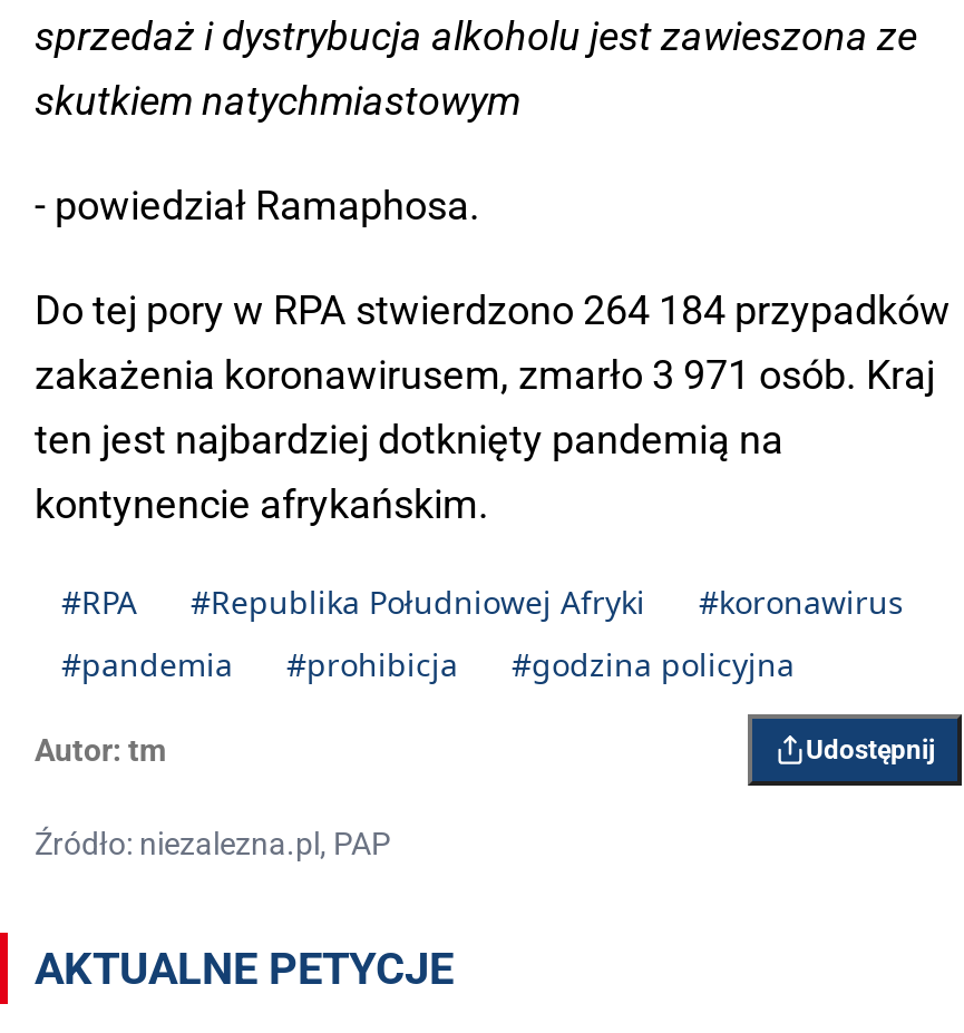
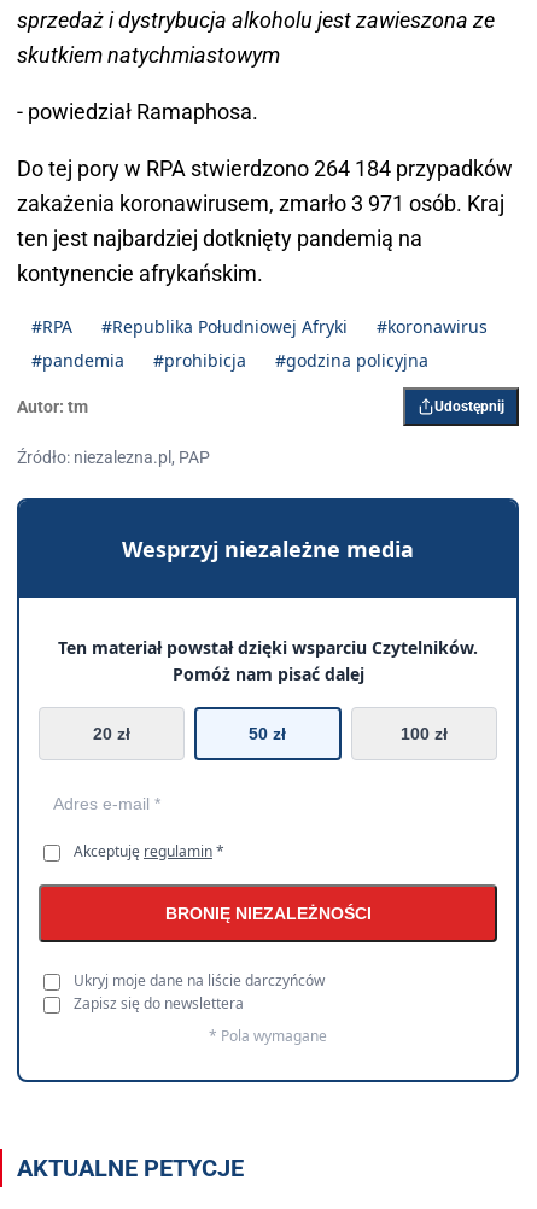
+ [image]
+ Wesprzyj niezależne media
+ Ten materiał powstał dzięki wsparciu Czytelników.
+ Pomóż nam pisać dalej
+ 20 zł
+ 50 zł
+ 100 zł

+ Akceptuję regulamin *
+ BRONIĘ NIEZALEŻNOŚCI
+ Ukryj moje dane na liście darczyńców
+ Zapisz się do newslettera
+ * Pola wymagane
